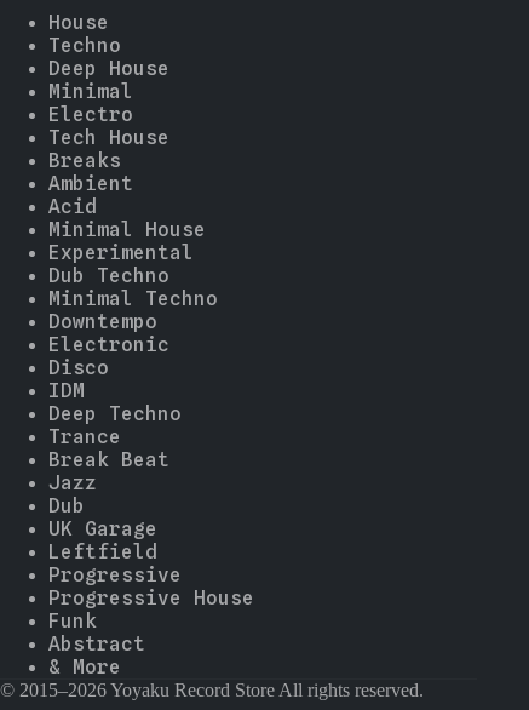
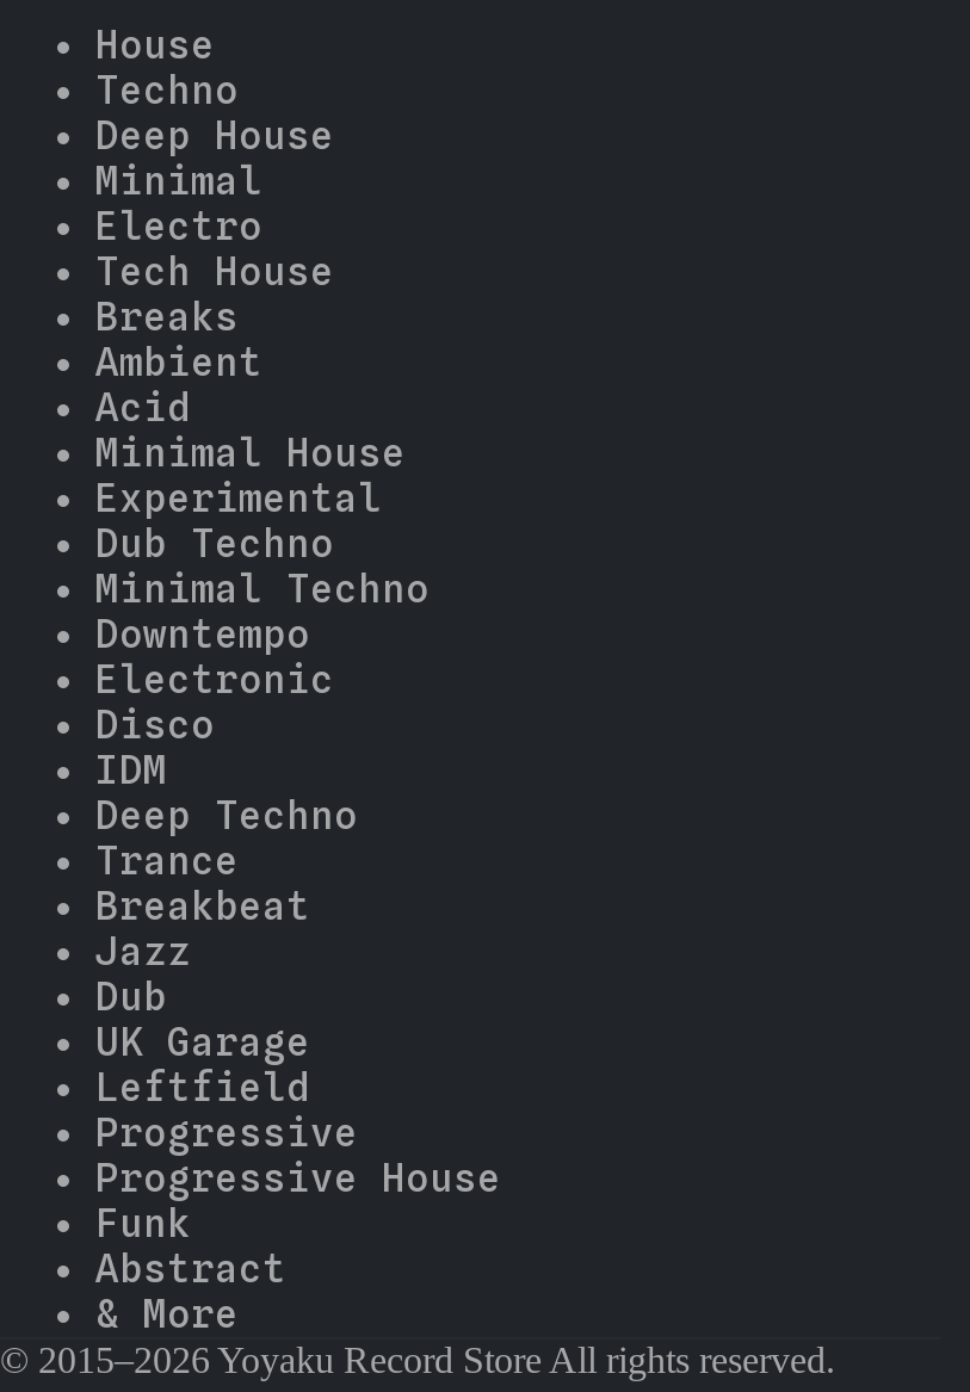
- Break Beat
+ Breakbeat
